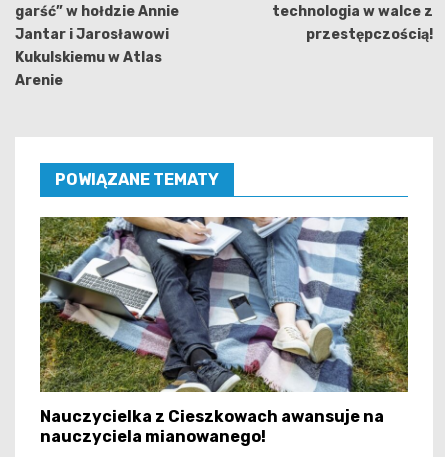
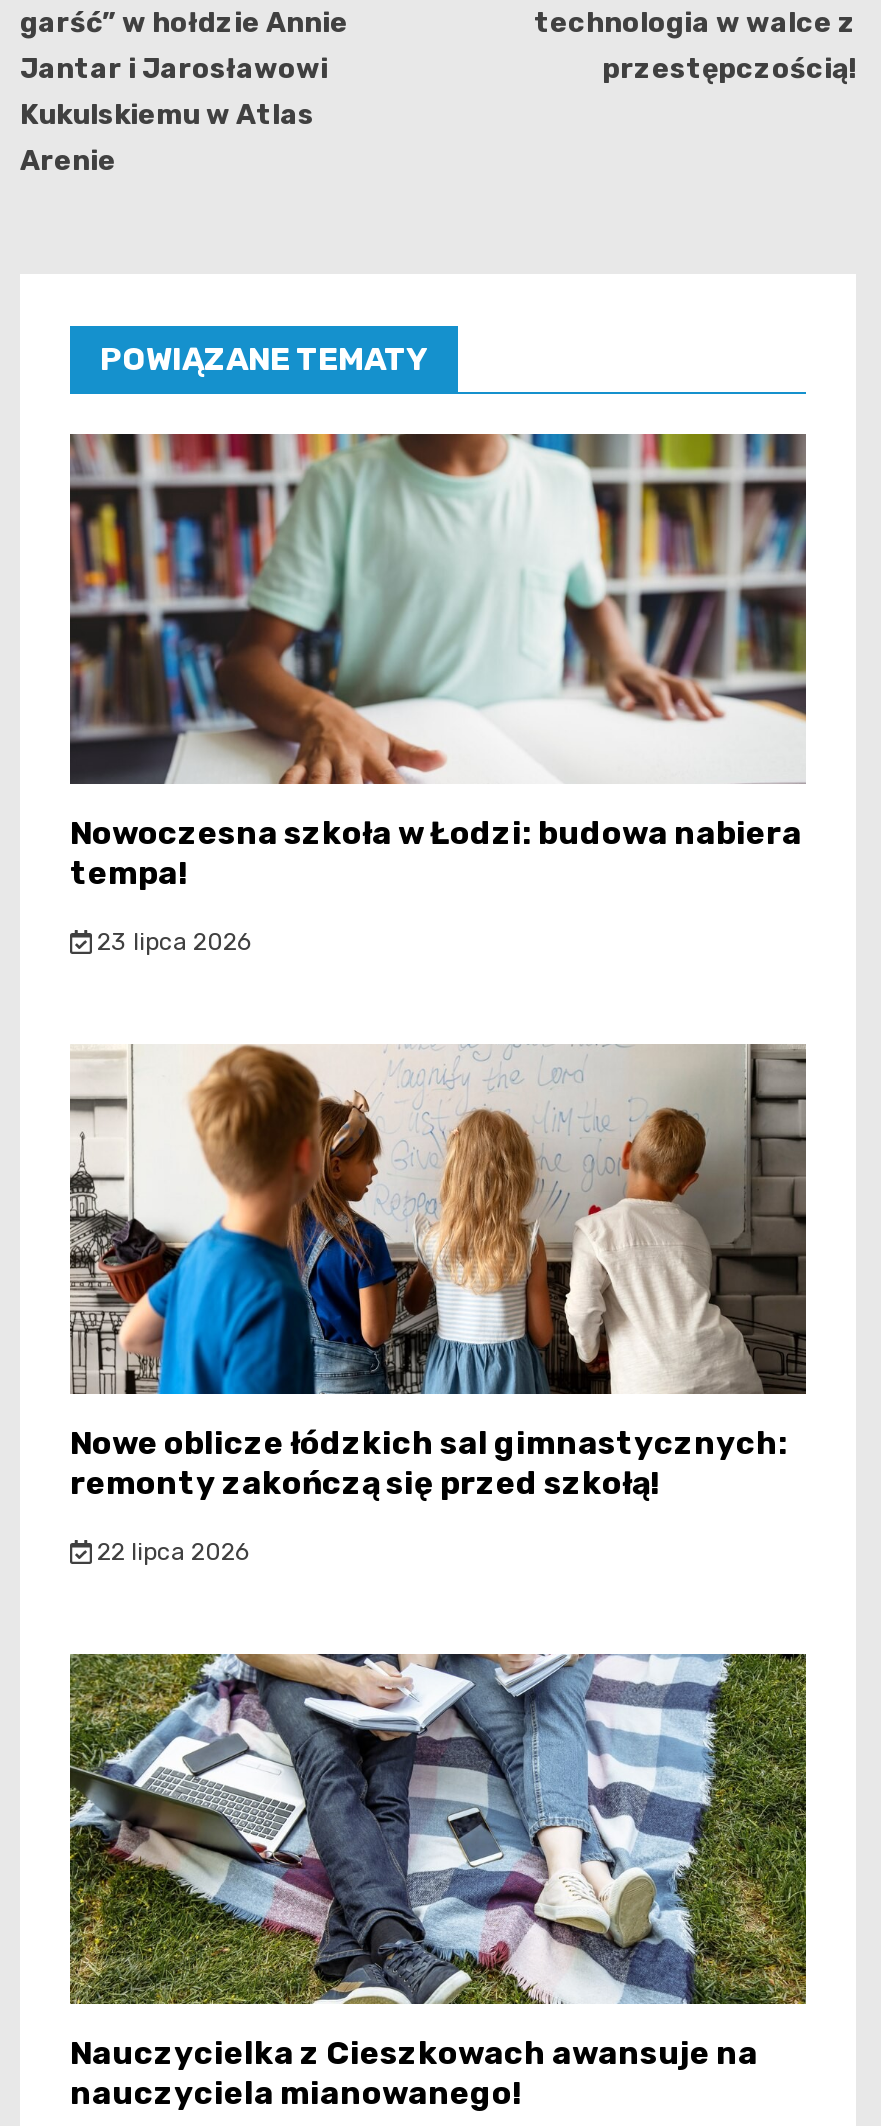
+ [image]
+ Nowoczesna szkoła w Łodzi: budowa nabiera
+ tempa!
+ 23 lipca 2026

+ [image]
+ Nowe oblicze łódzkich sal gimnastycznych:
+ remonty zakończą się przed szkołą!
+ 22 lipca 2026
